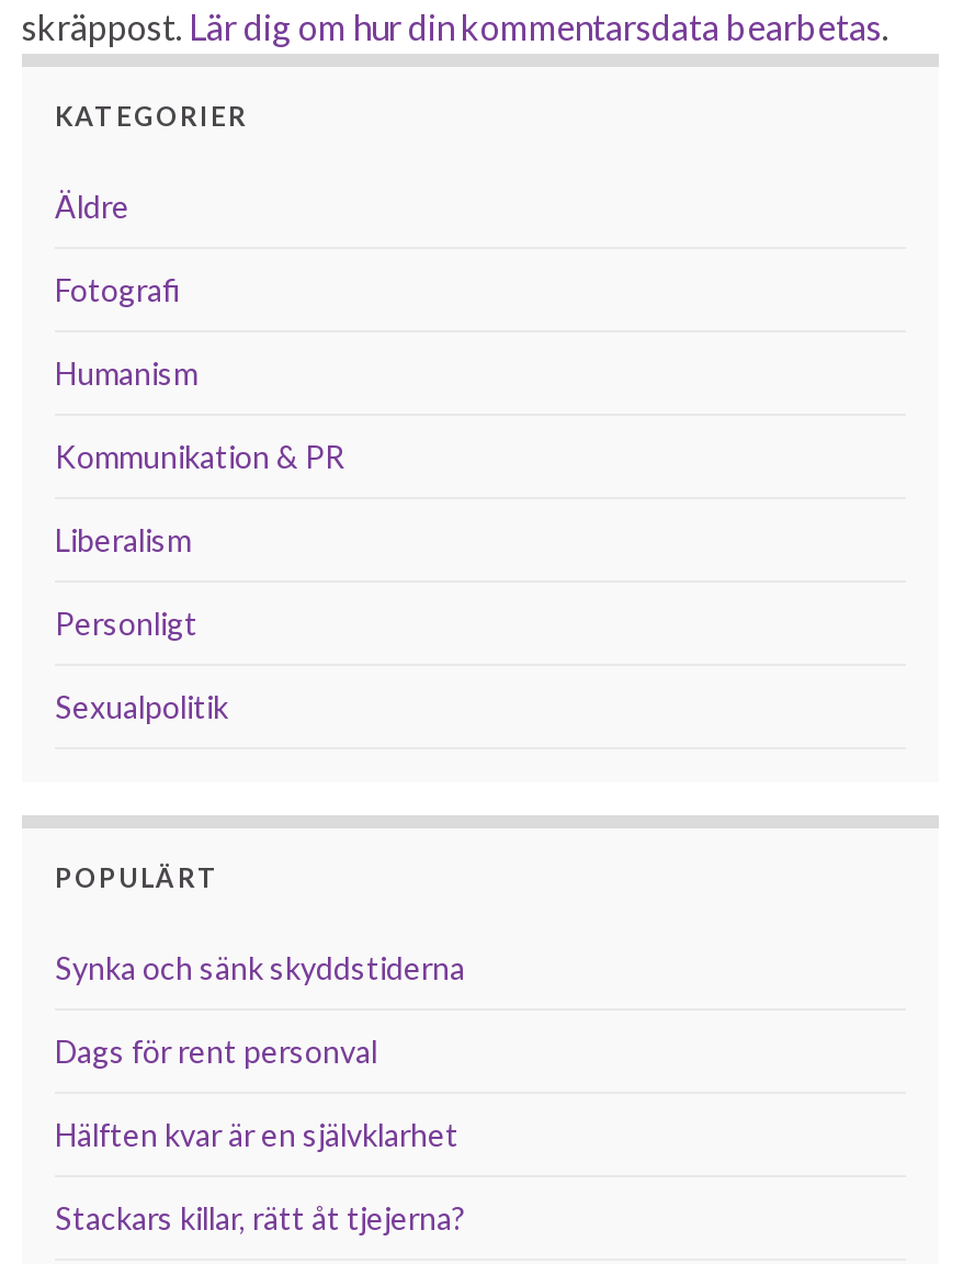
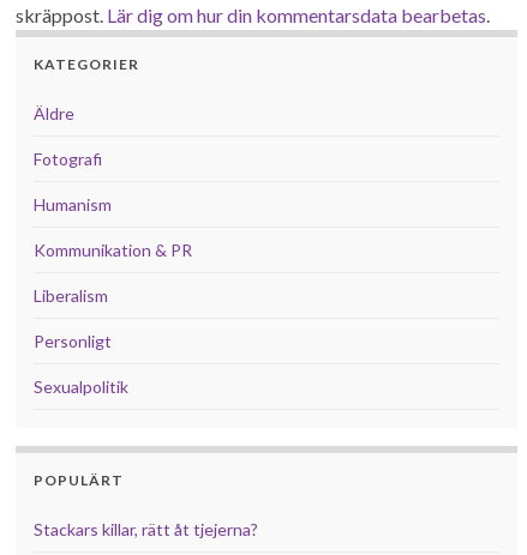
- Synka och sänk skyddstiderna
- Dags för rent personval
- Hälften kvar är en självklarhet
